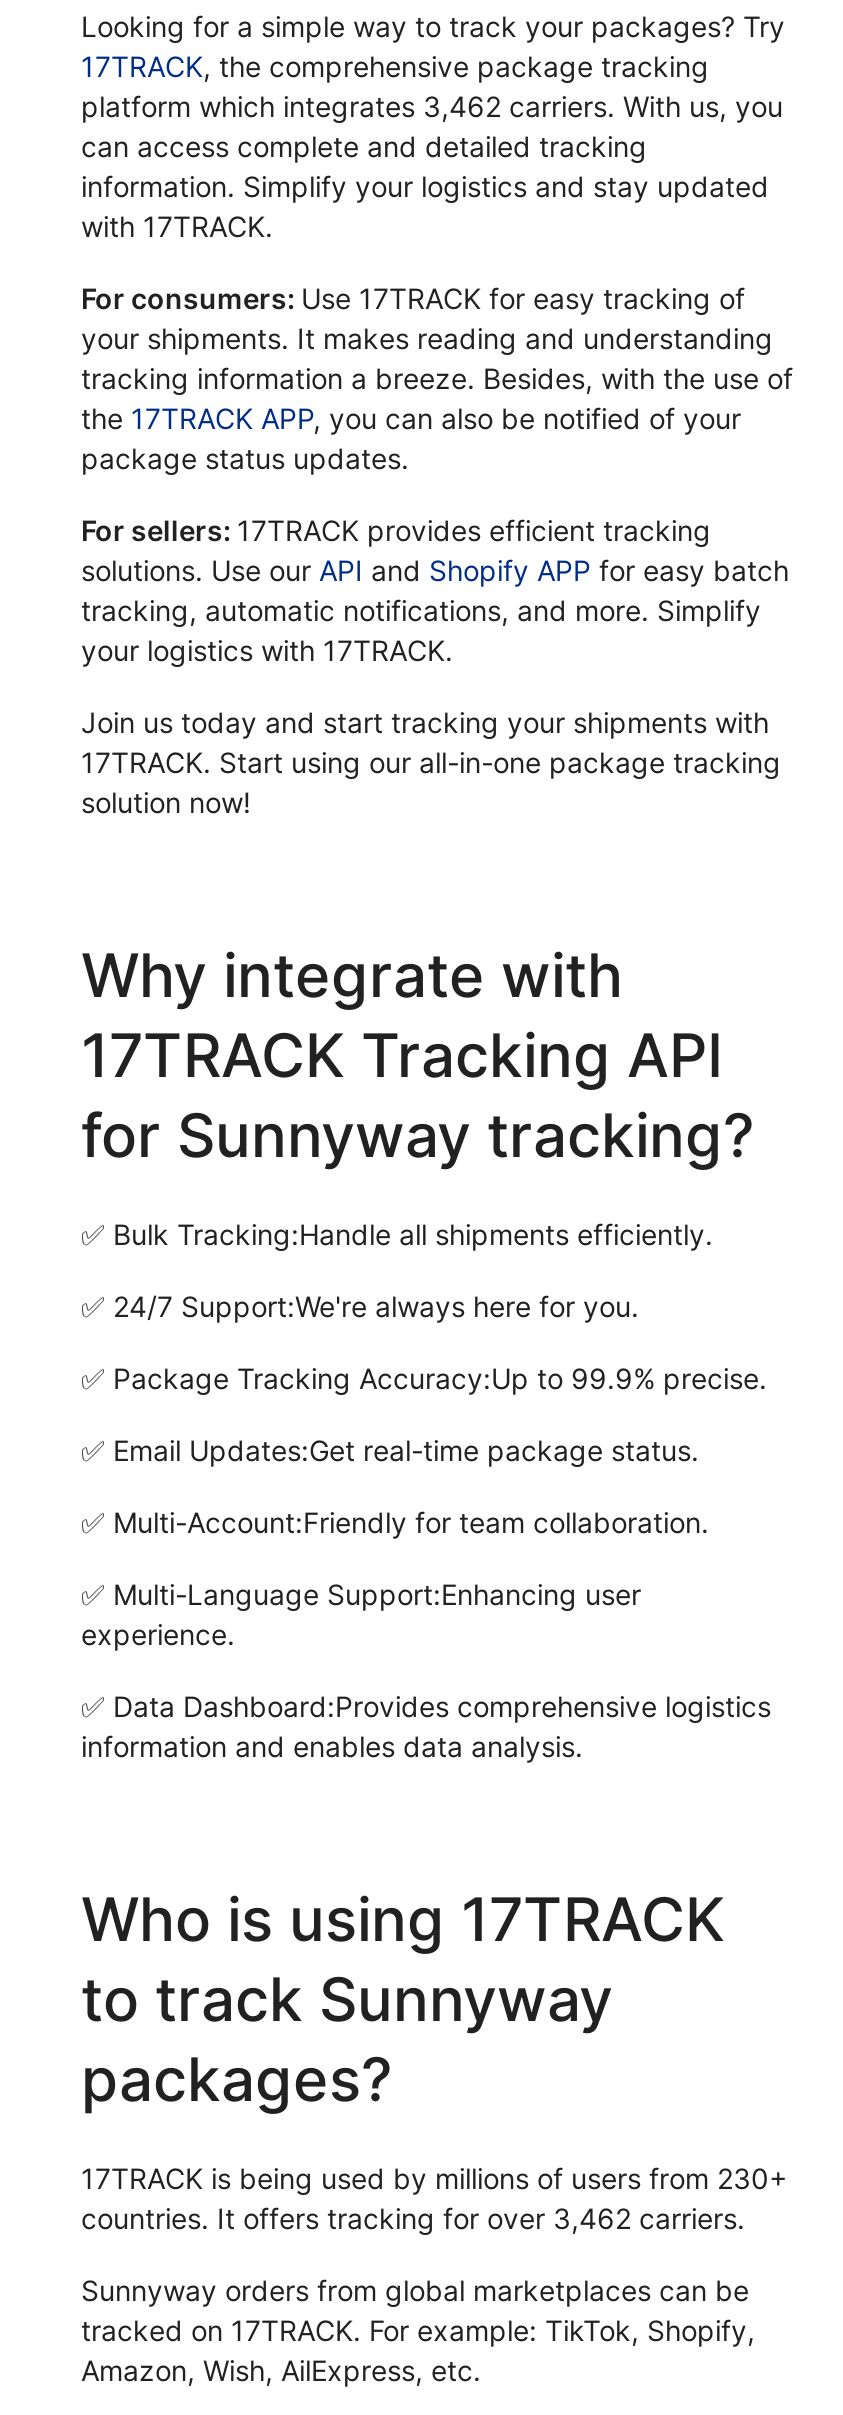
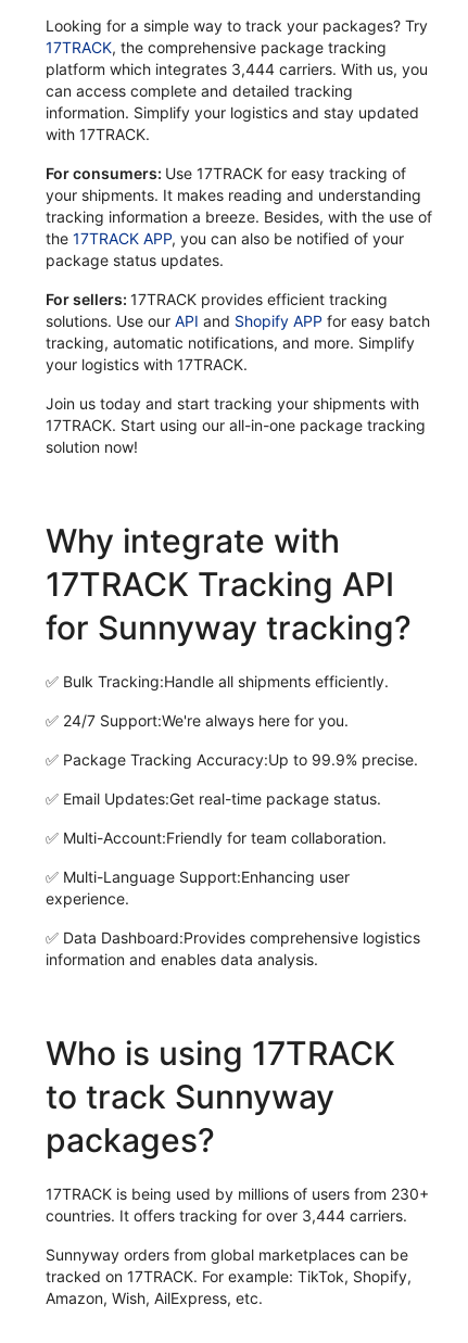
- platform which integrates 3,462 carriers. With us, you
+ platform which integrates 3,444 carriers. With us, you

- countries. It offers tracking for over 3,462 carriers.
+ countries. It offers tracking for over 3,444 carriers.
